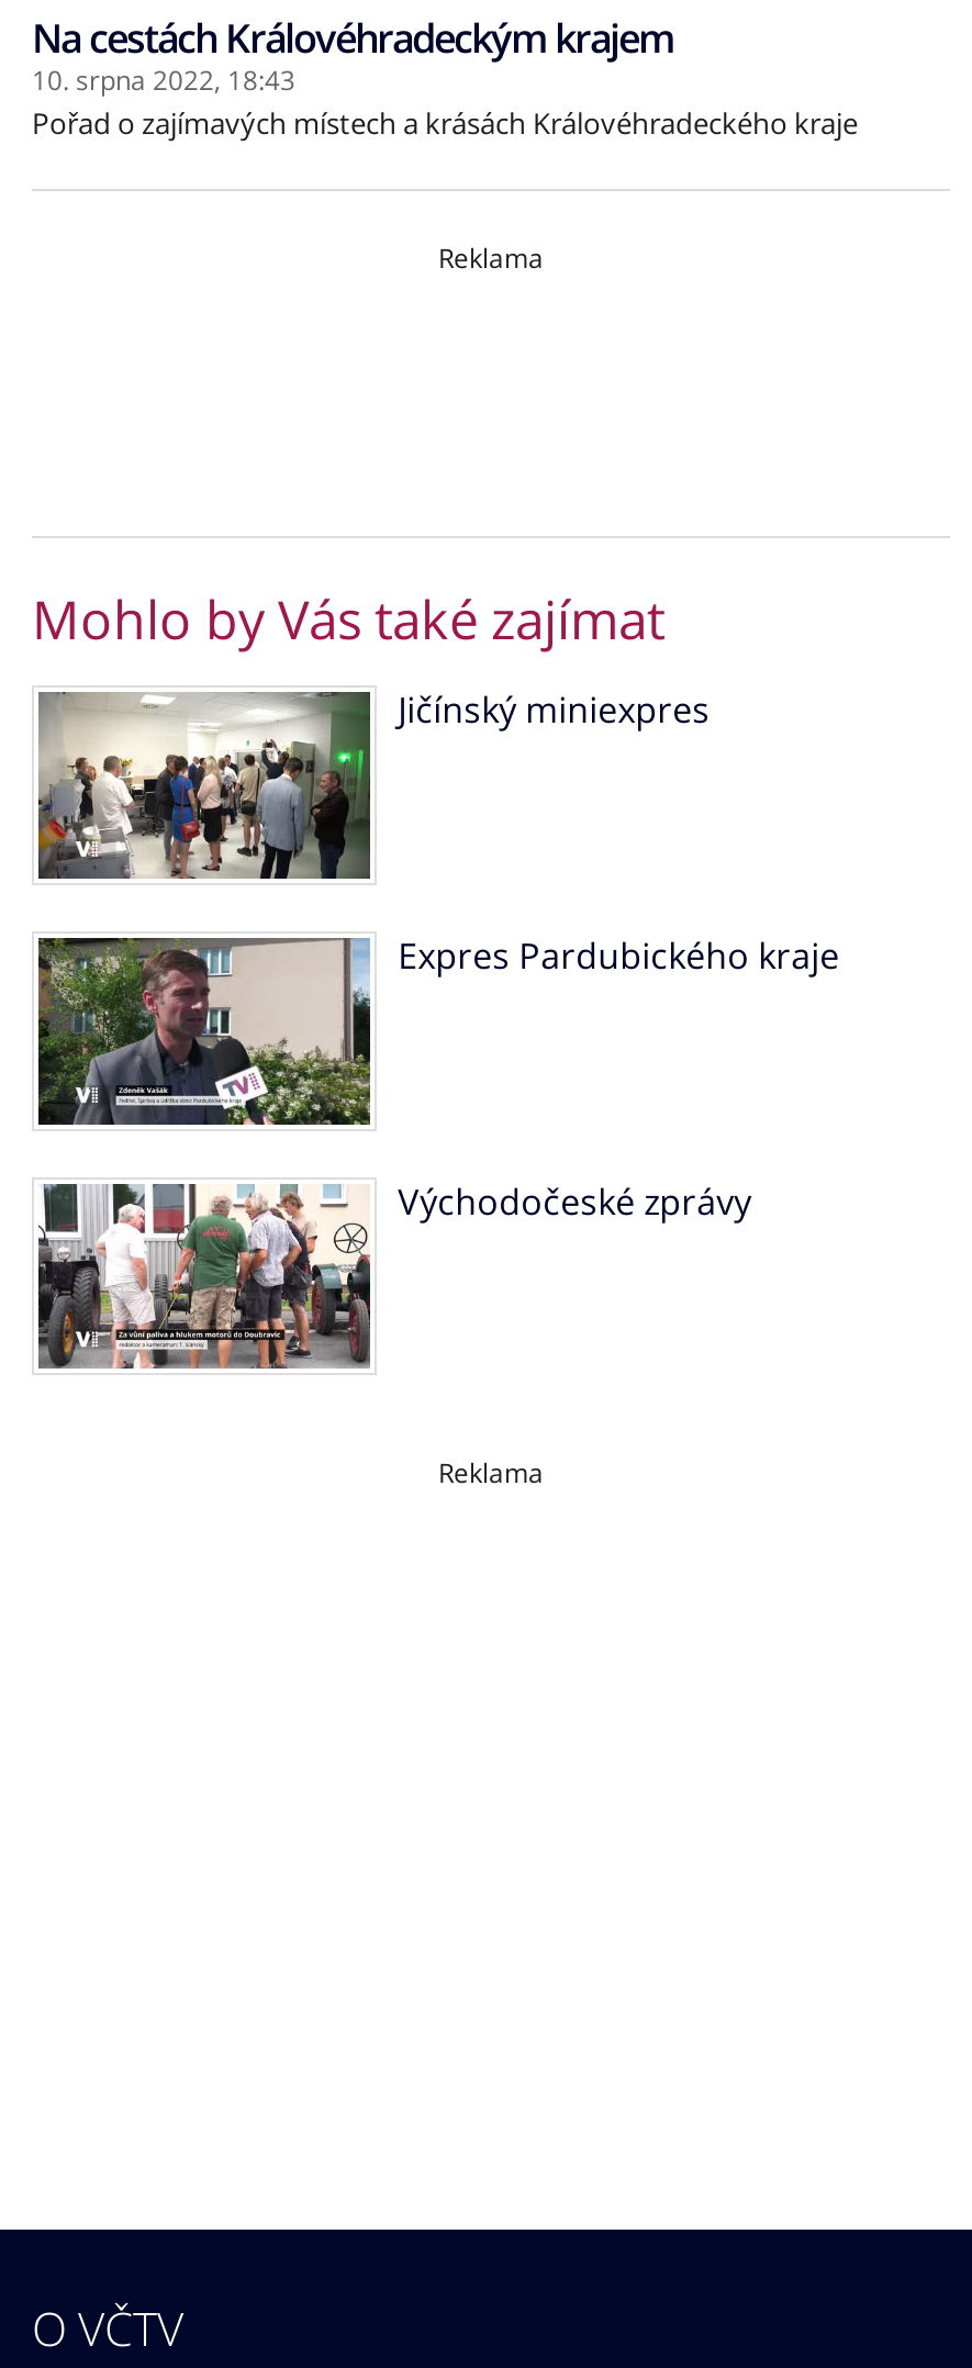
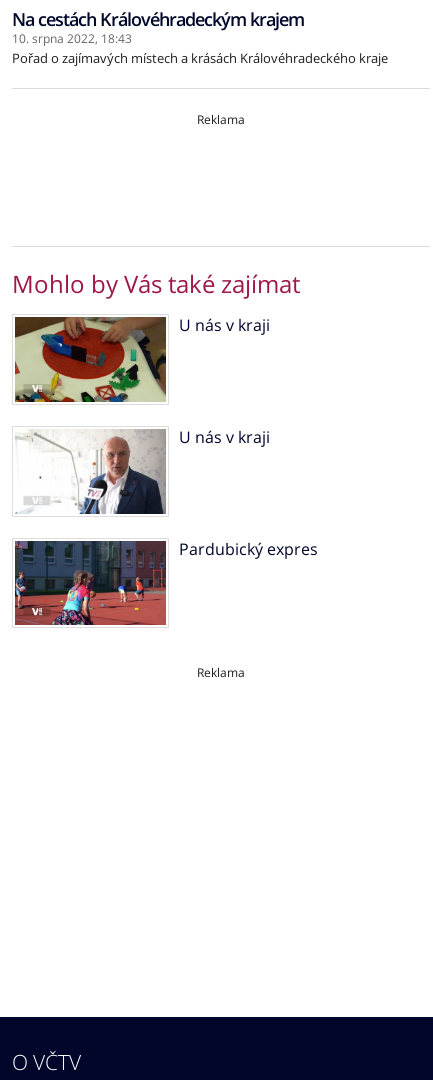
- [image]
- Jičínský miniexpres
+ [image]
+ U nás v kraji

- [image]
- Expres Pardubického kraje
+ [image]
+ U nás v kraji

- [image]
- Východočeské zprávy
+ [image]
+ Pardubický expres
